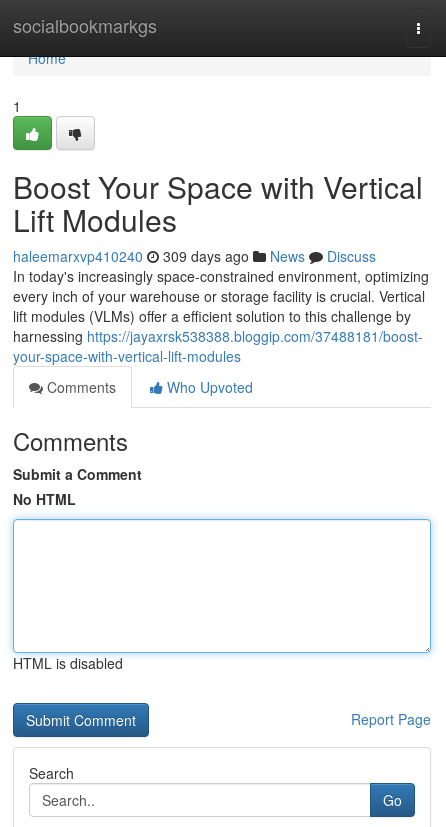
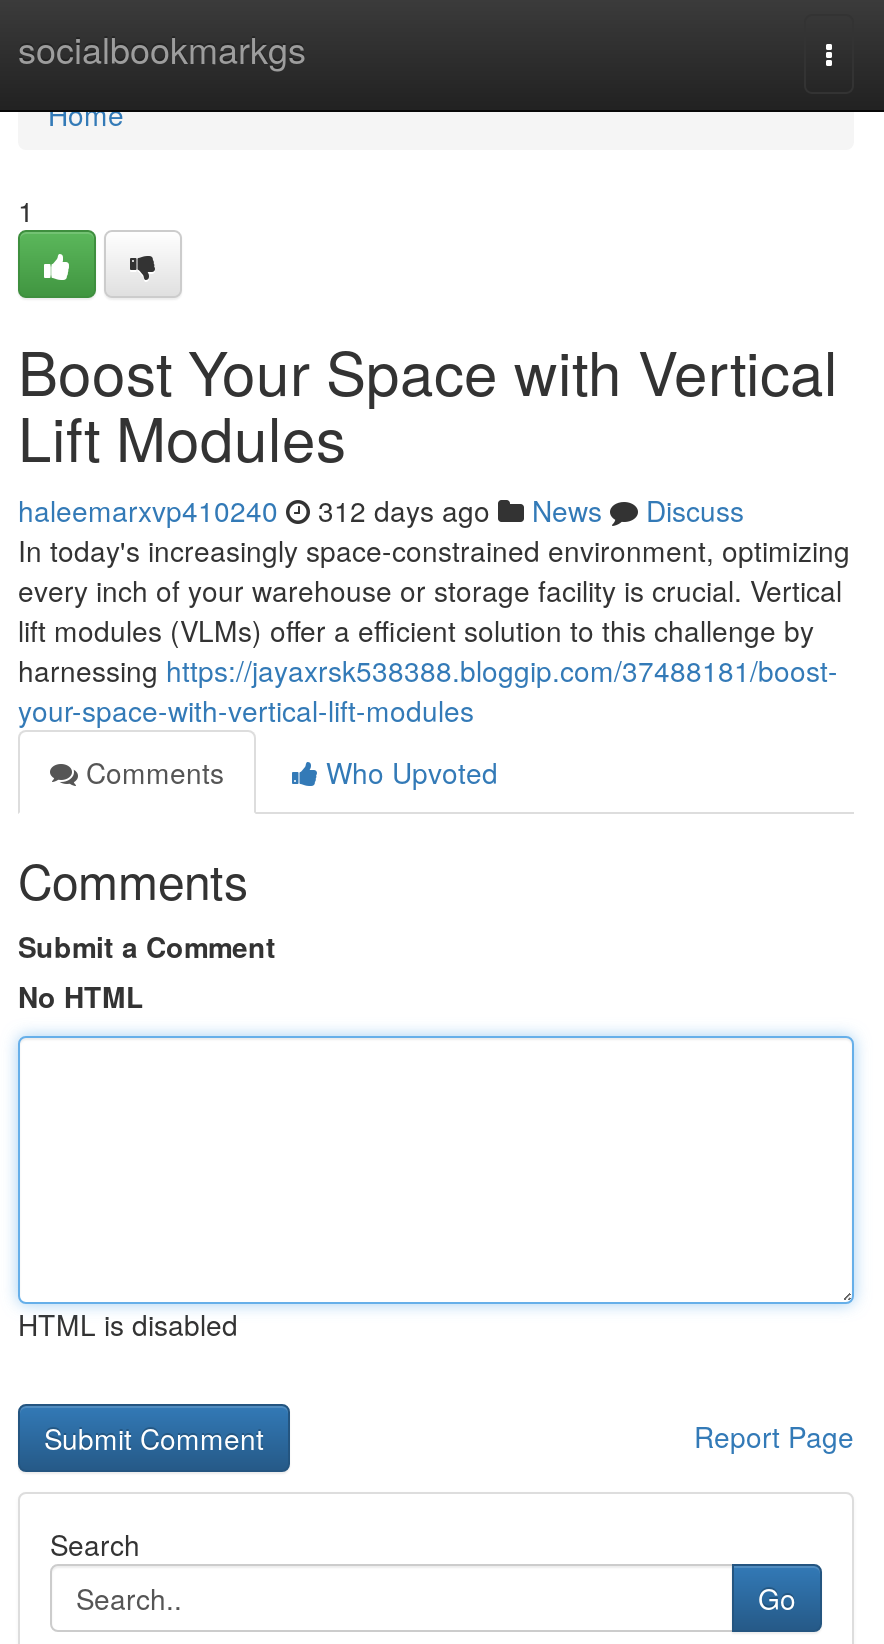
- haleemarxvp410240 309 days ago News Discuss
+ haleemarxvp410240 312 days ago News Discuss
